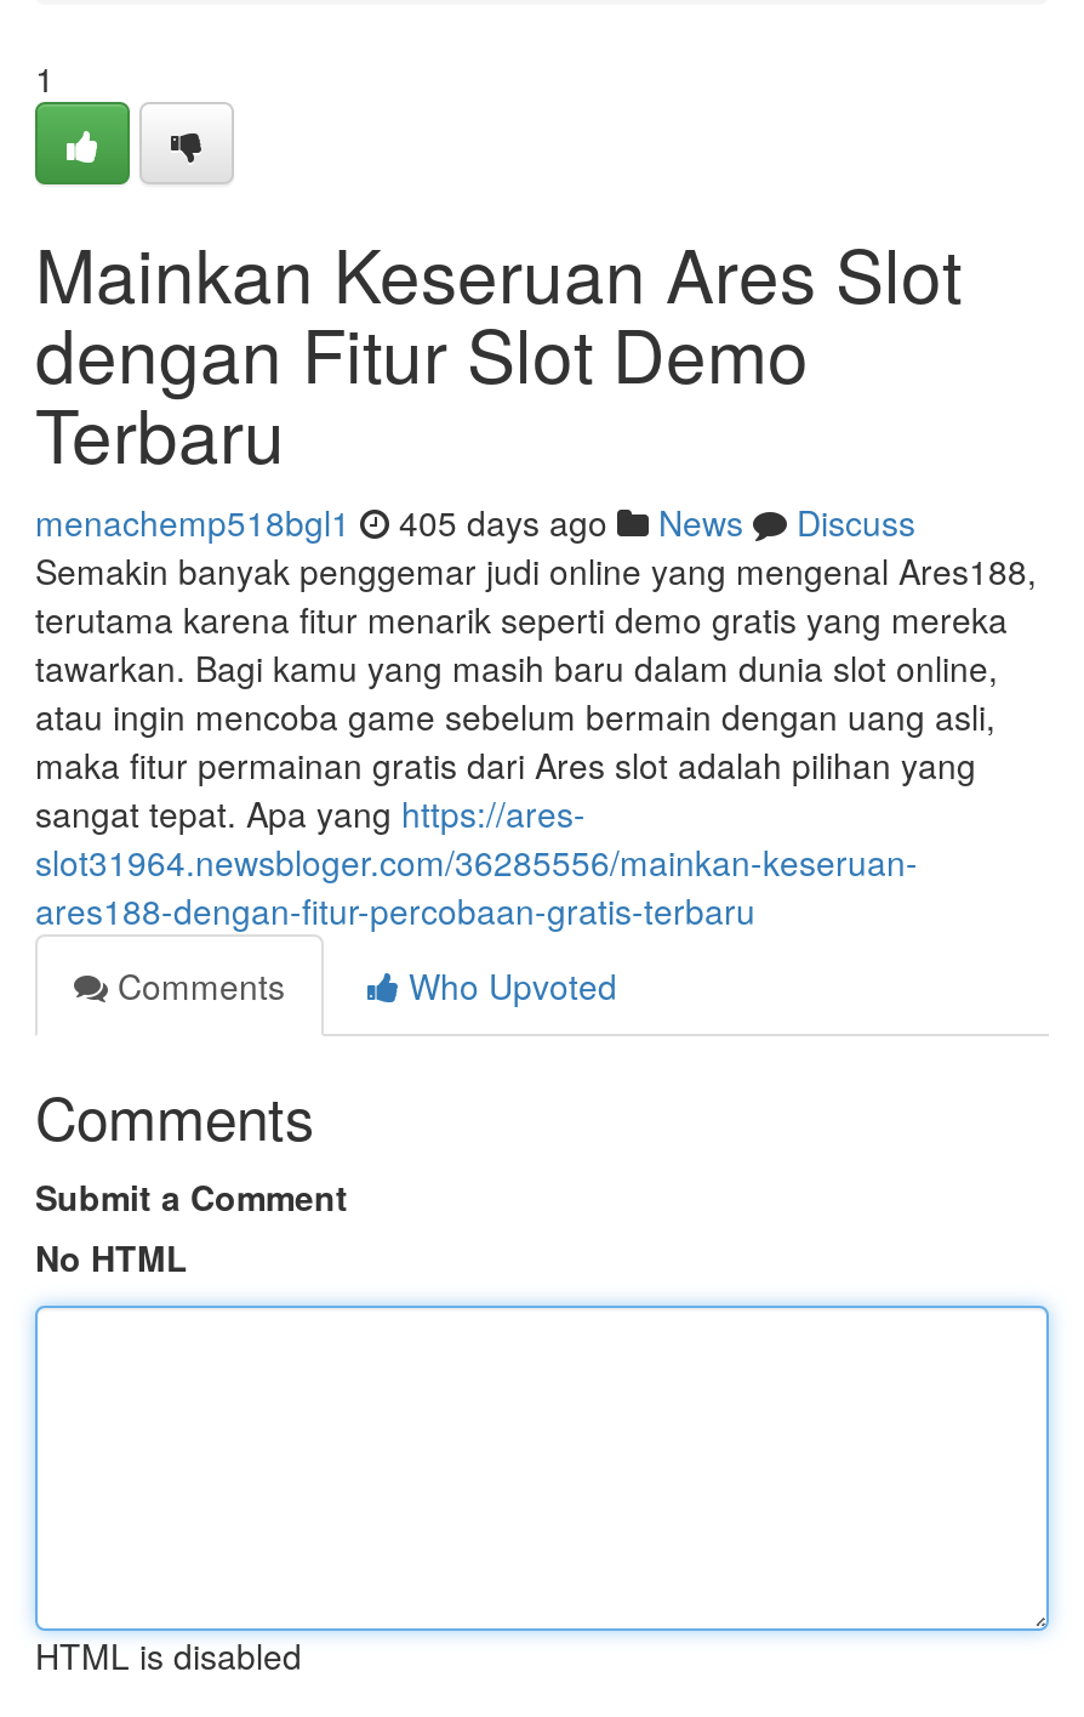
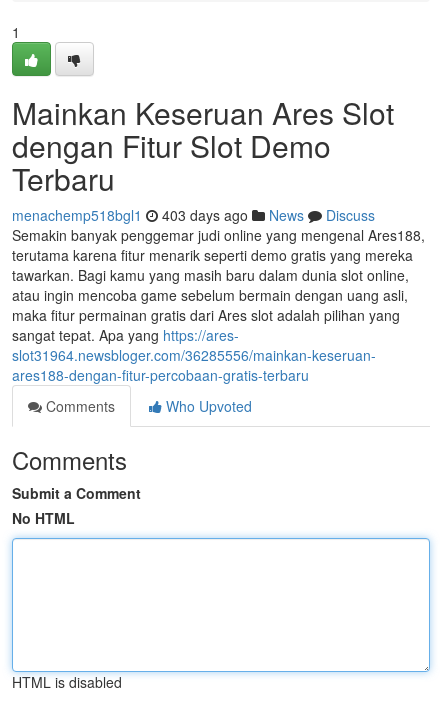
- menachemp518bgl1 405 days ago News Discuss
+ menachemp518bgl1 403 days ago News Discuss
